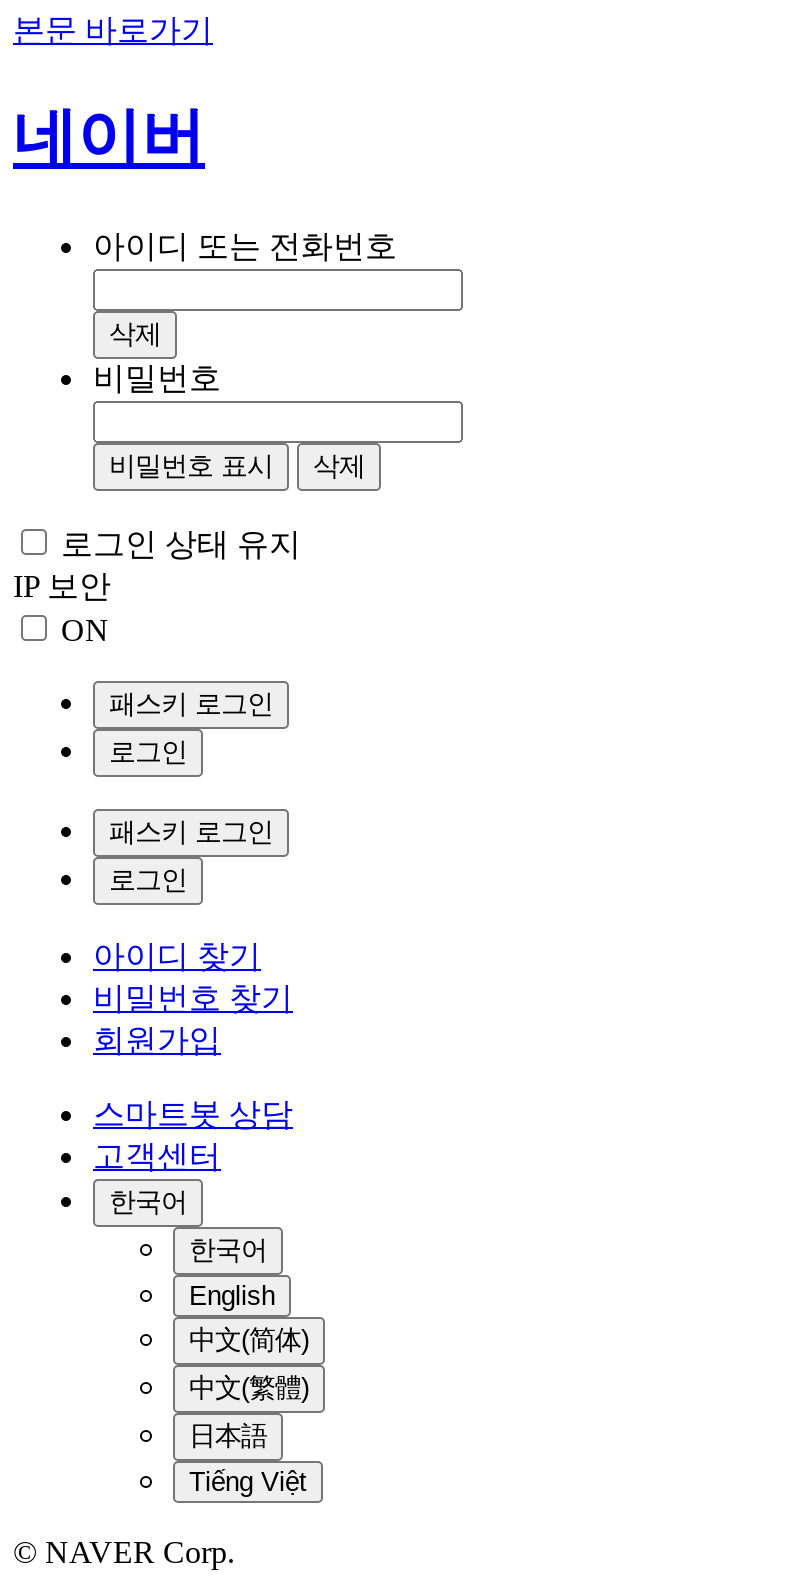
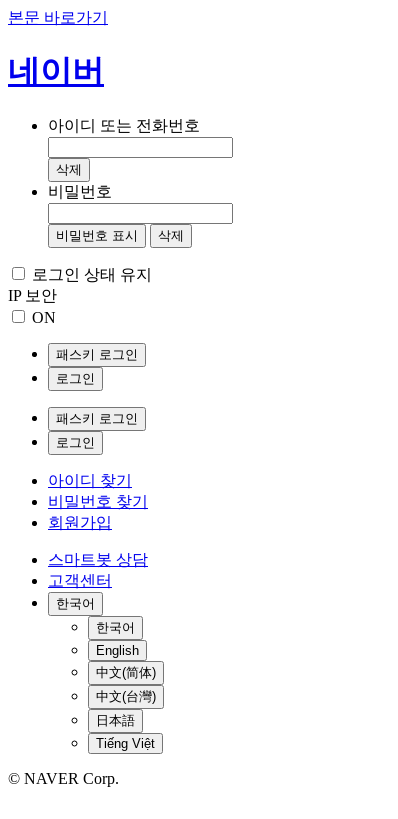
- 中文(繁體)
+ 中文(台灣)
